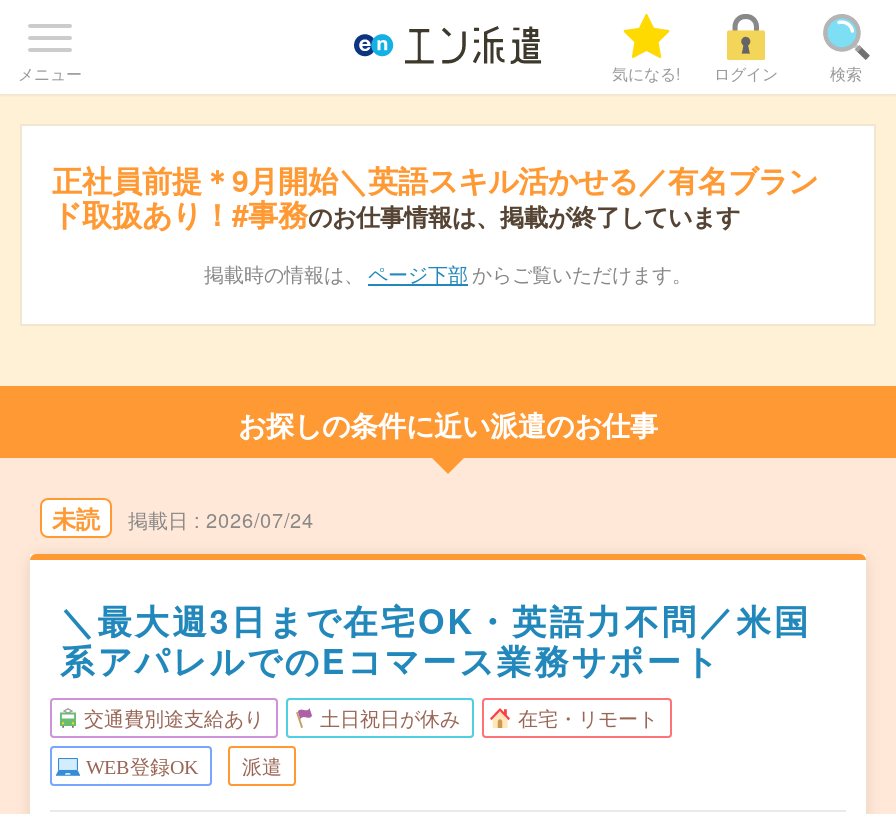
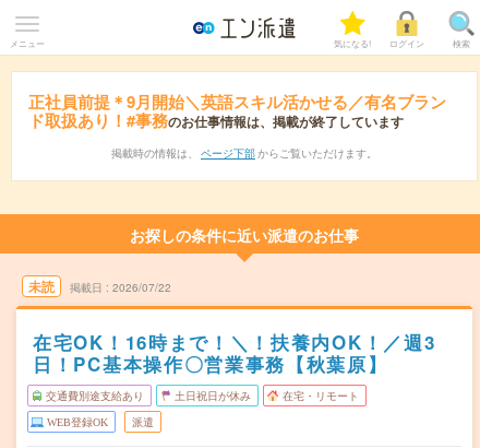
- 2026/07/24
+ 2026/07/22

- ＼最大週3日まで在宅OK・英語力不問／米国
- 系アパレルでのEコマース業務サポート
+ 在宅OK！16時まで！＼！扶養内OK！／週3
+ 日！PC基本操作〇営業事務【秋葉原】
